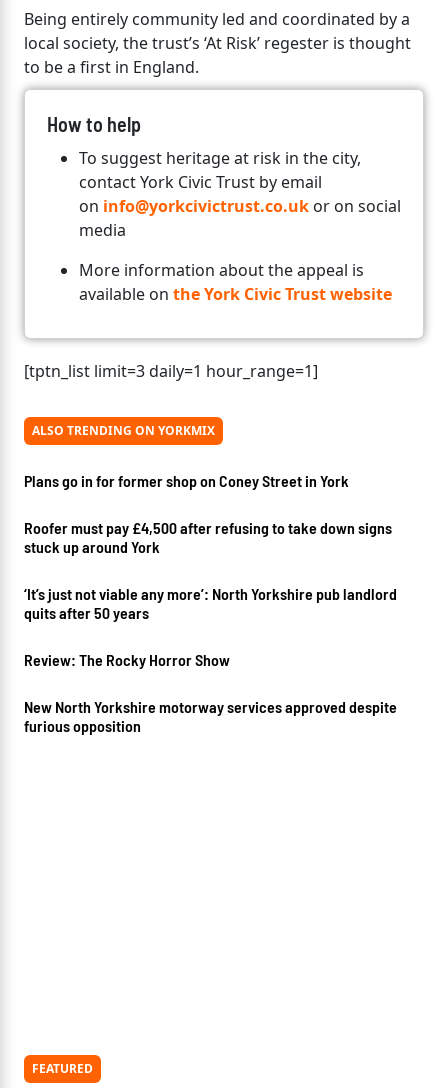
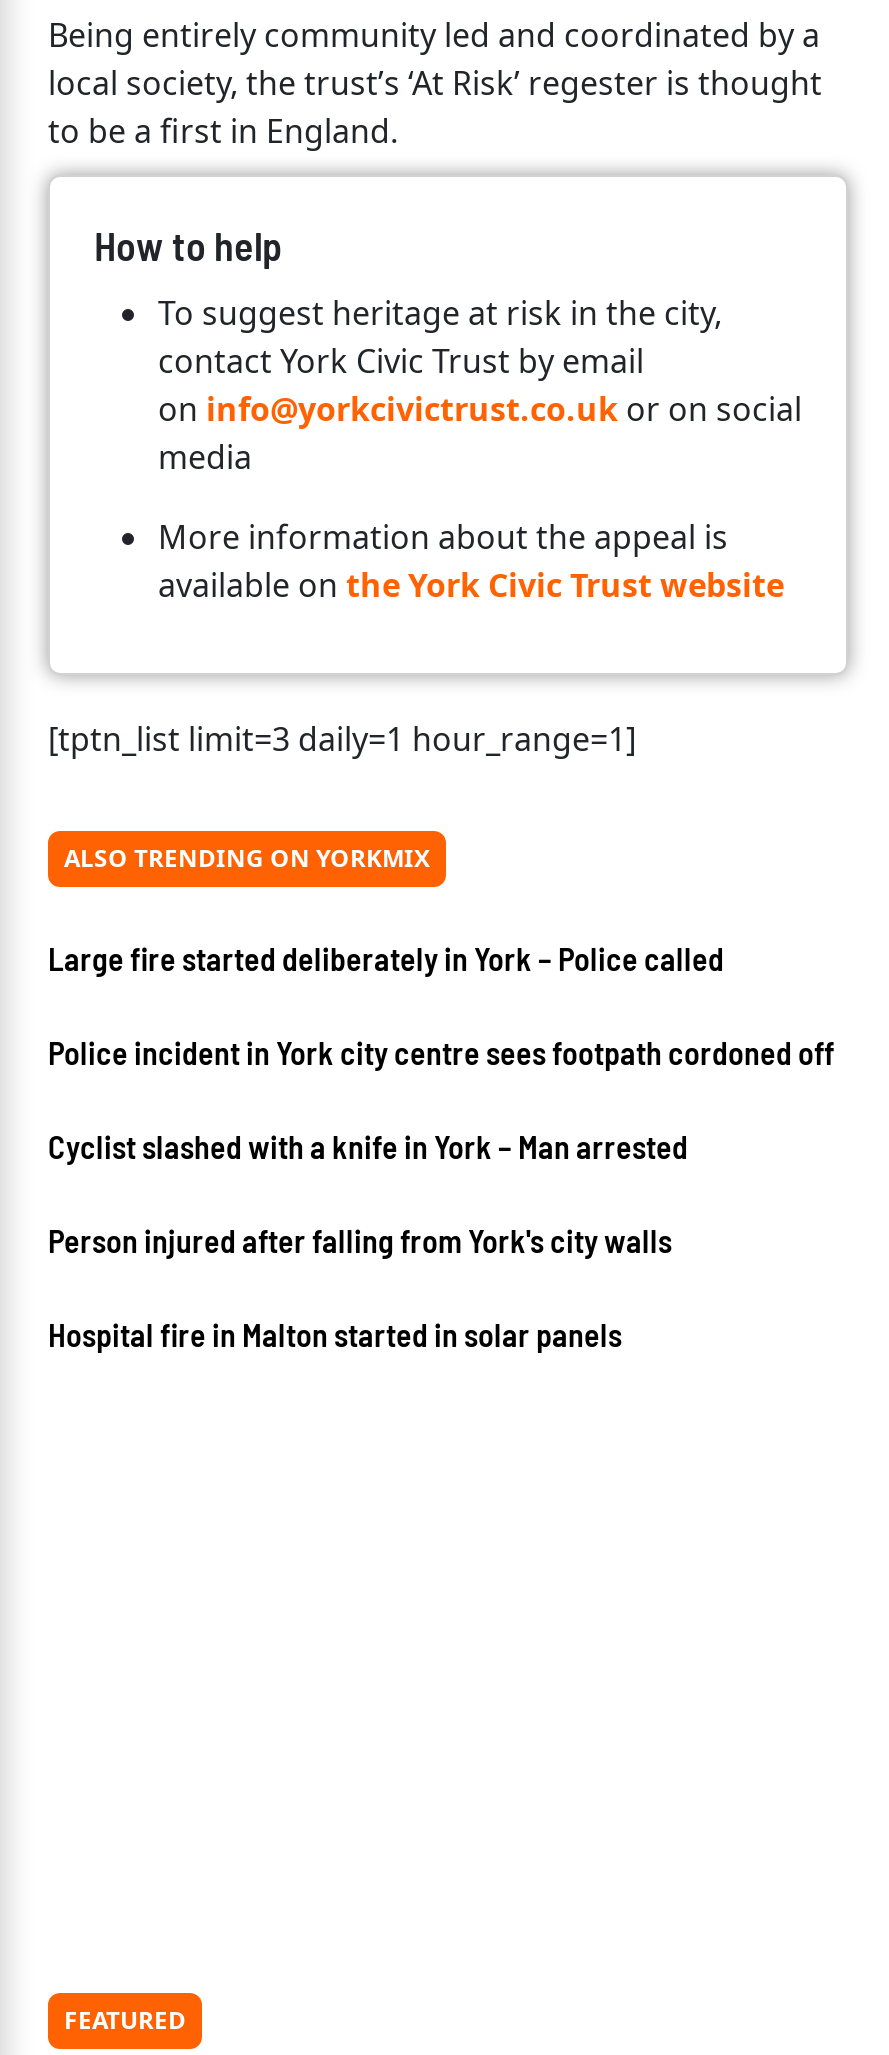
- Plans go in for former shop on Coney Street in York
+ Large fire started deliberately in York – Police called

- Roofer must pay £4,500 after refusing to take down signs
- stuck up around York
+ Police incident in York city centre sees footpath cordoned off

- ‘It’s just not viable any more’: North Yorkshire pub landlord
- quits after 50 years
+ Cyclist slashed with a knife in York – Man arrested

- Review: The Rocky Horror Show
+ Person injured after falling from York's city walls

- New North Yorkshire motorway services approved despite
- furious opposition
+ Hospital fire in Malton started in solar panels
